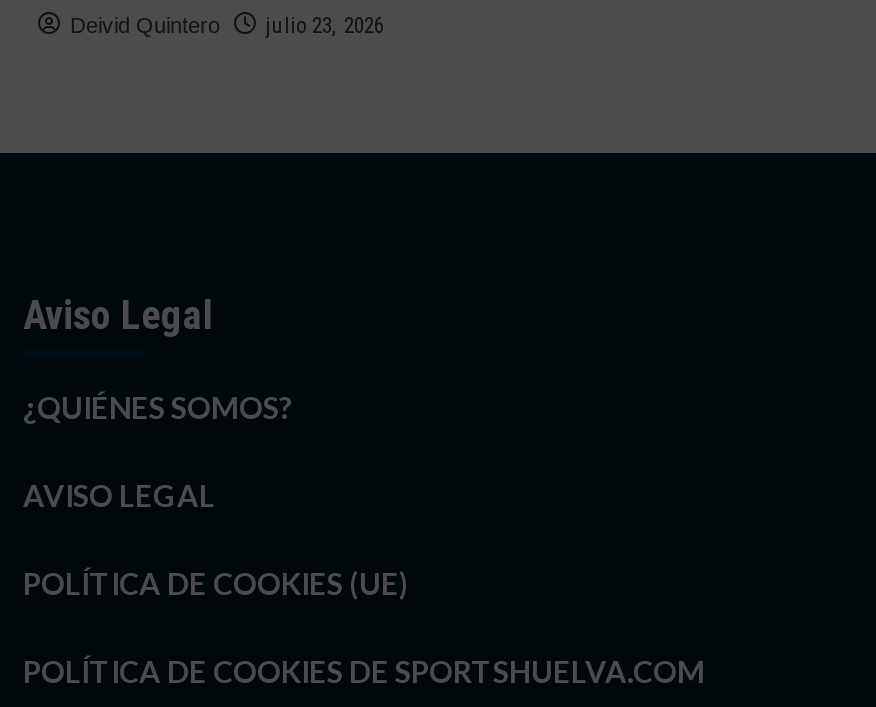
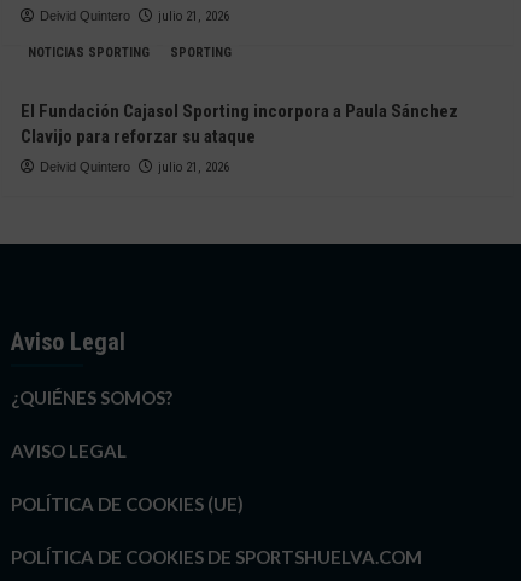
- julio 23, 2026
+ julio 21, 2026
+ NOTICIAS SPORTING
+ SPORTING
+ El Fundación Cajasol Sporting incorpora a Paula Sánchez
+ Clavijo para reforzar su ataque
+ Deivid Quintero
+ julio 21, 2026
